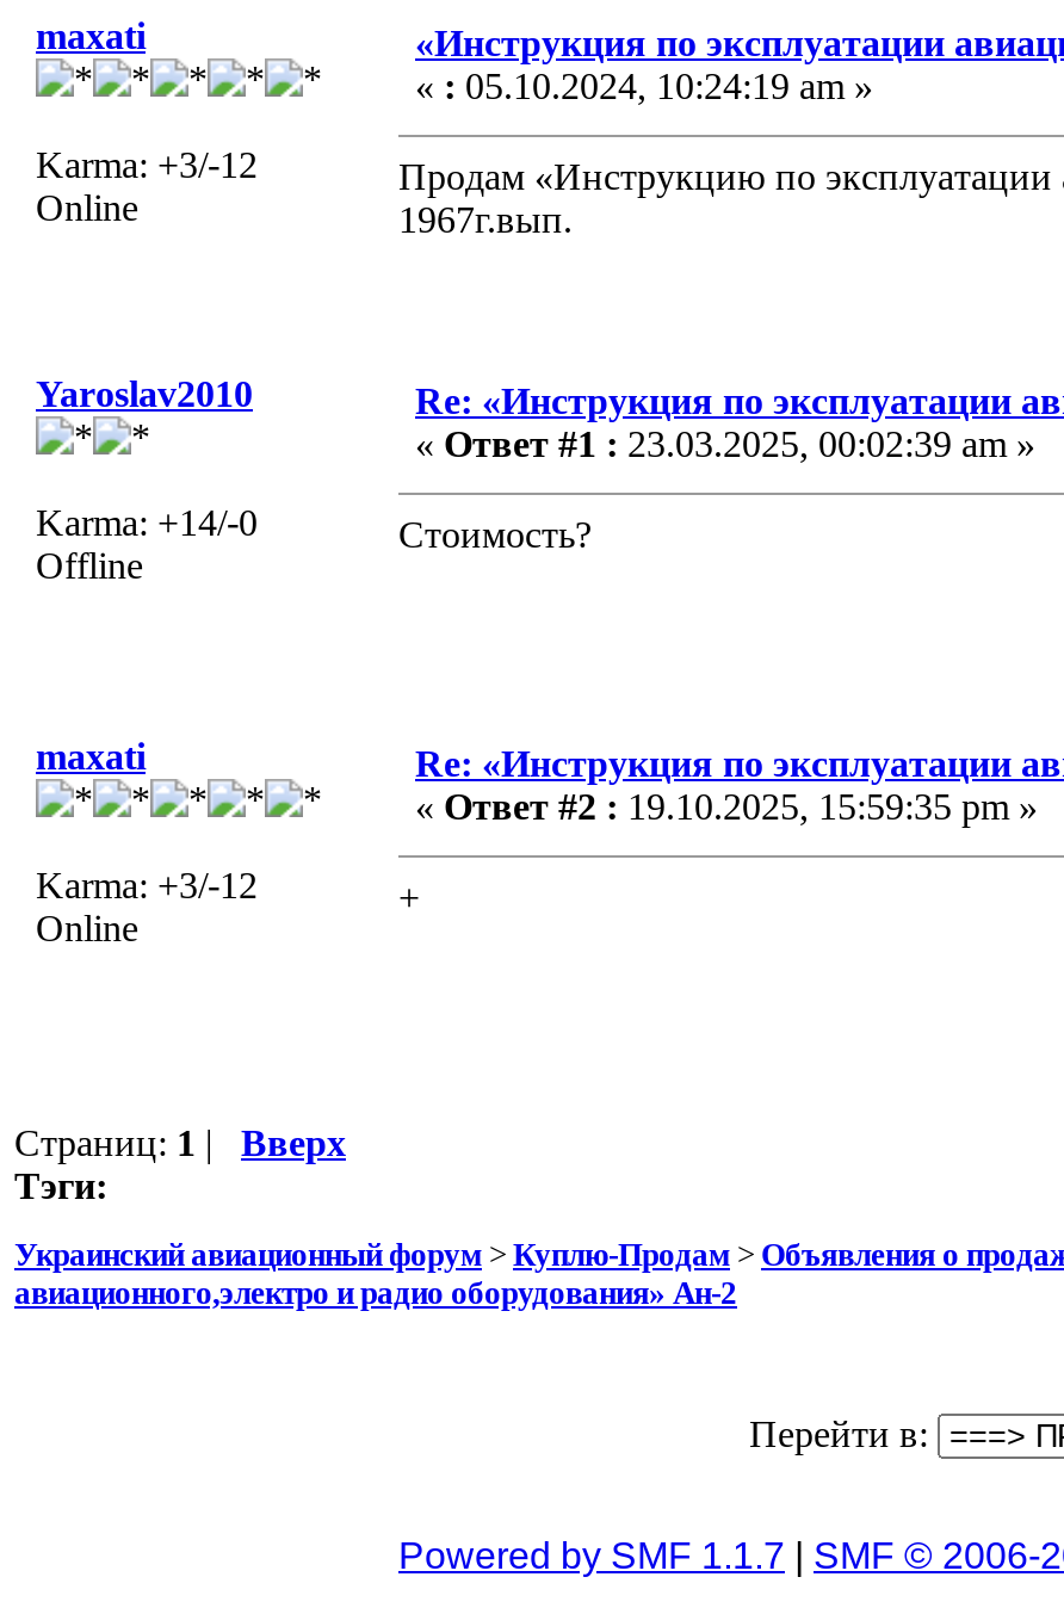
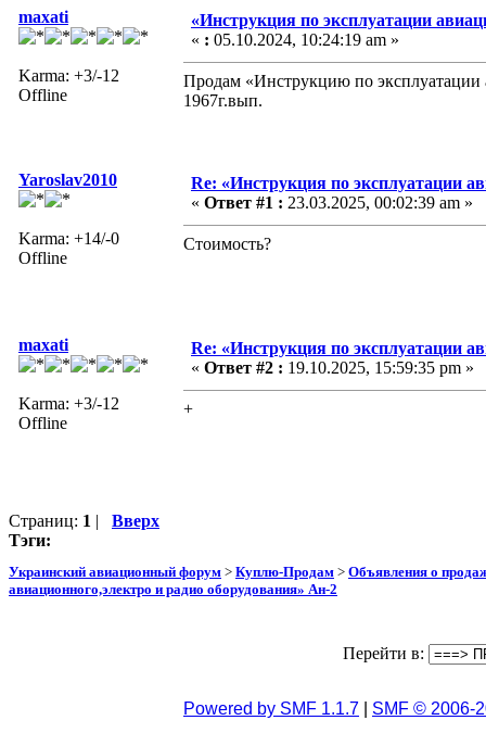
- Online
+ Offline

- Online
+ Offline
